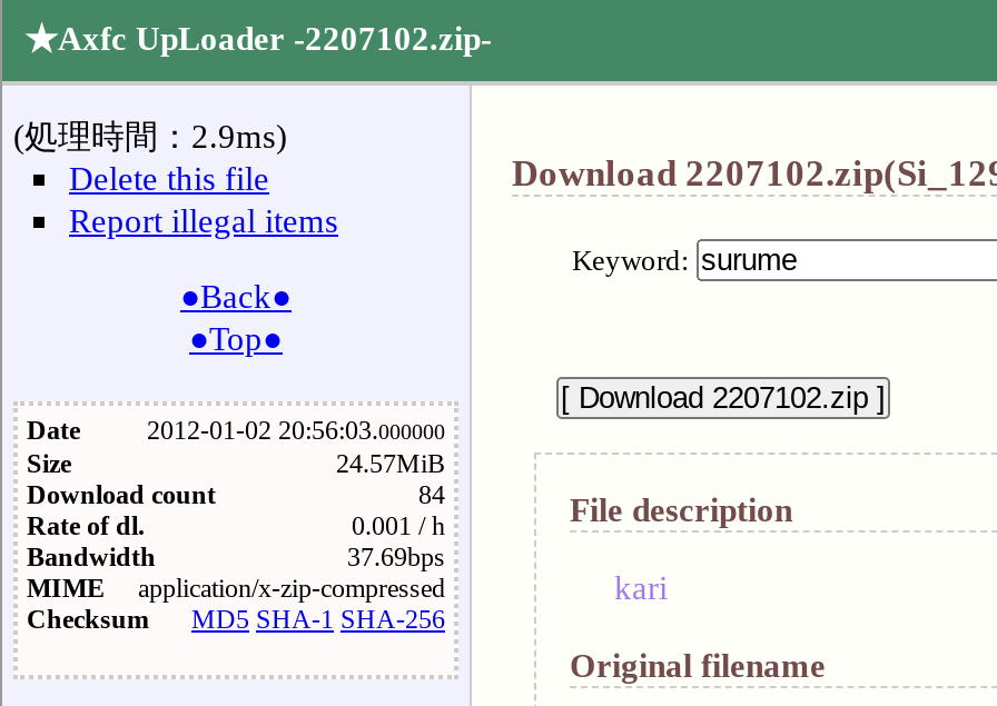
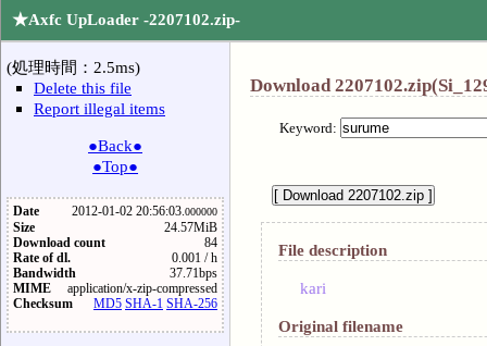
- (処理時間：2.9ms)
+ (処理時間：2.5ms)

- 37.69bps
+ 37.71bps
